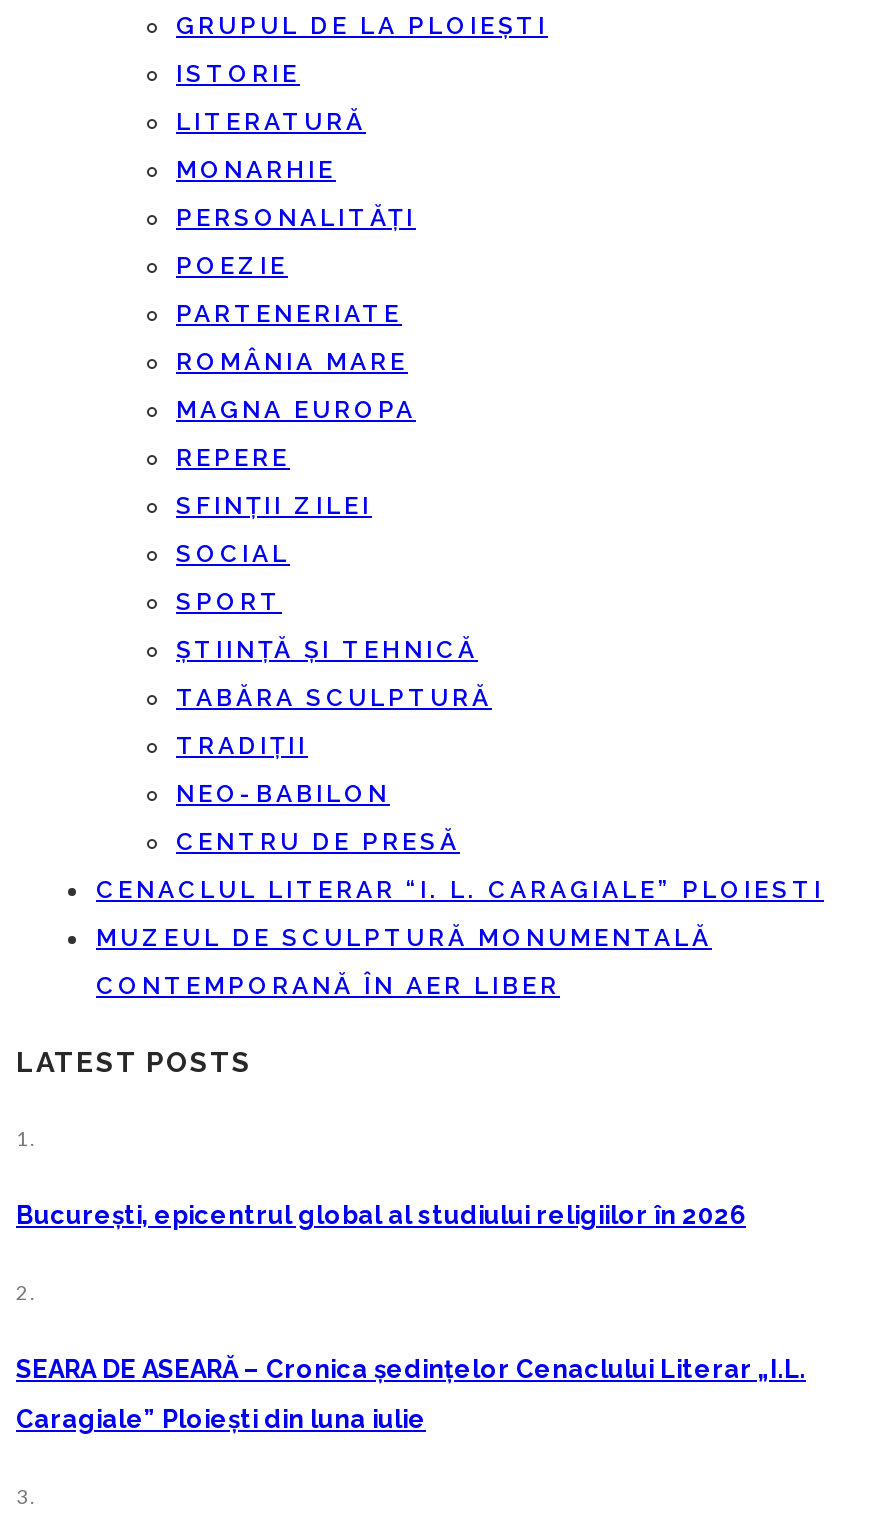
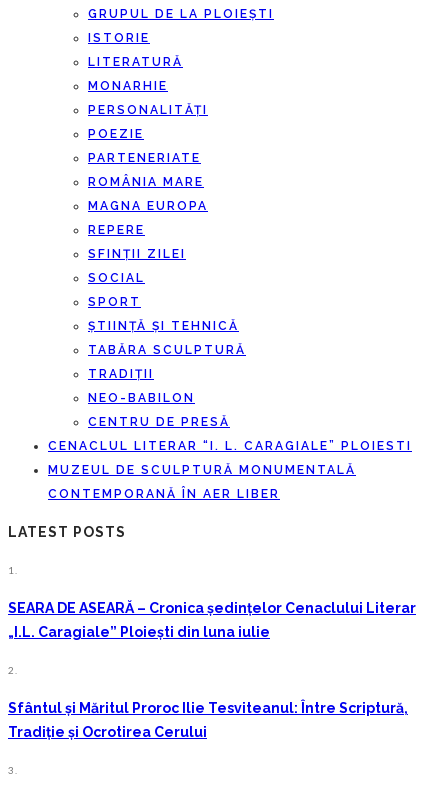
- București, epicentrul global al studiului religiilor în 2026
+ SEARA DE ASEARĂ – Cronica ședințelor Cenaclului Literar
+ „I.L. Caragiale” Ploiești din luna iulie

- SEARA DE ASEARĂ – Cronica ședințelor Cenaclului Literar „I.L.
+ Sfântul și Măritul Proroc Ilie Tesviteanul: Între Scriptură,

- Caragiale” Ploiești din luna iulie
+ Tradiție și Ocrotirea Cerului
